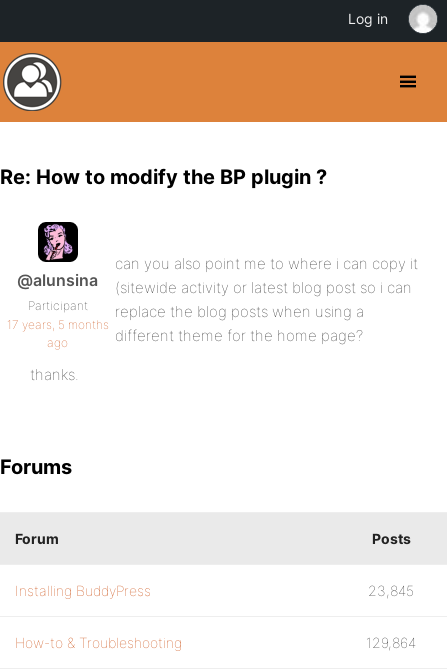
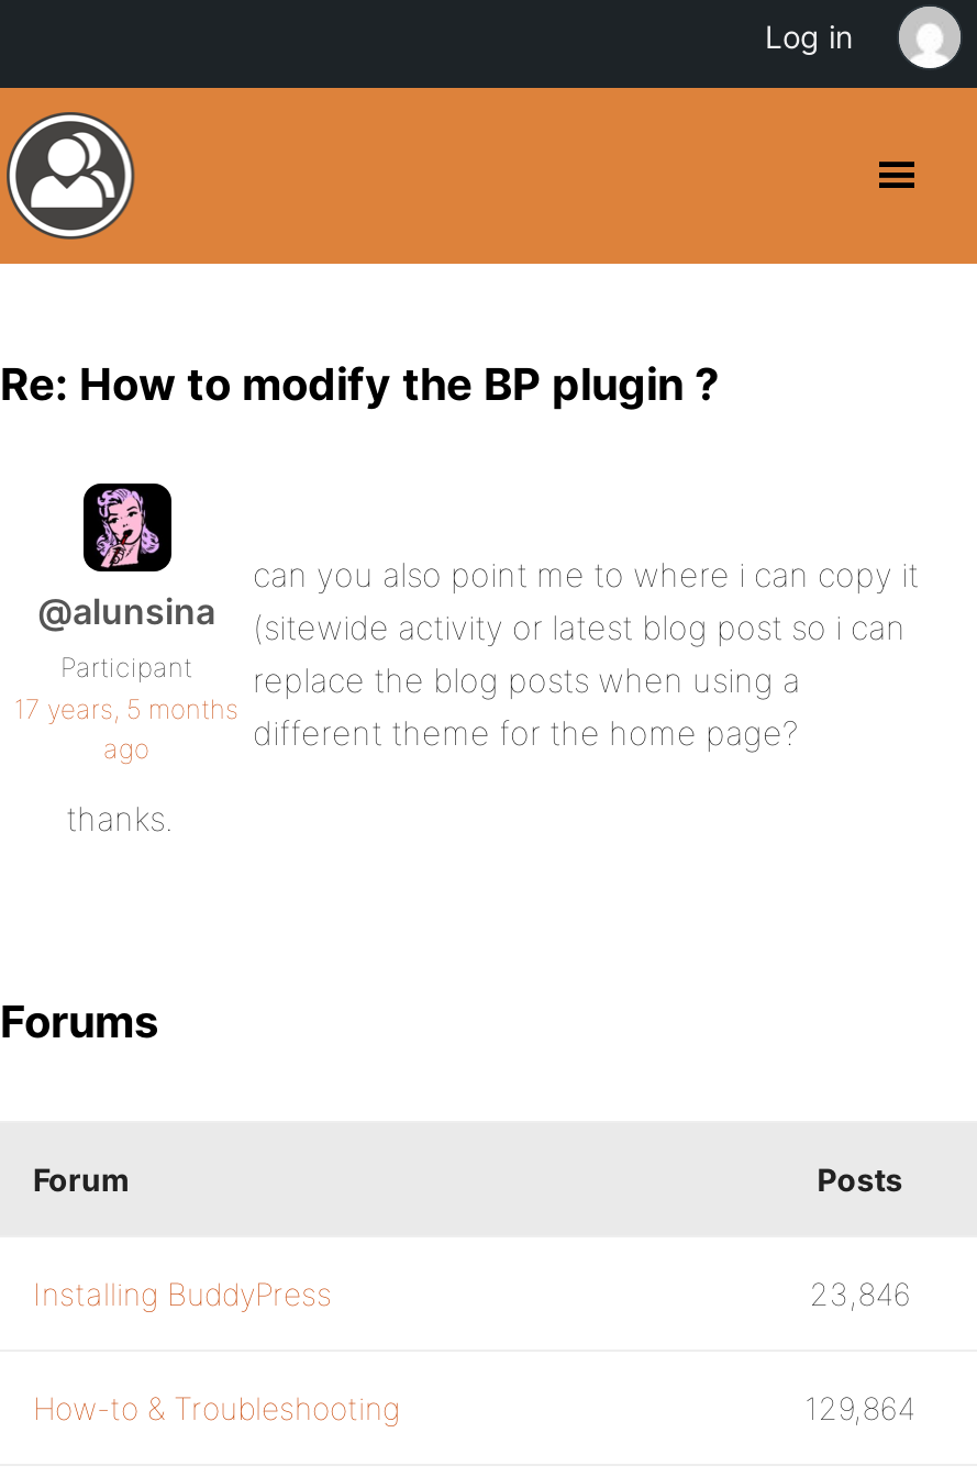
- 23,845
+ 23,846
